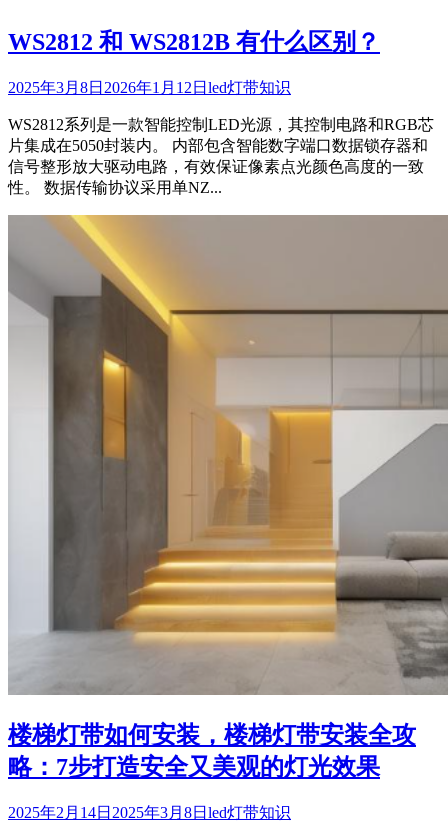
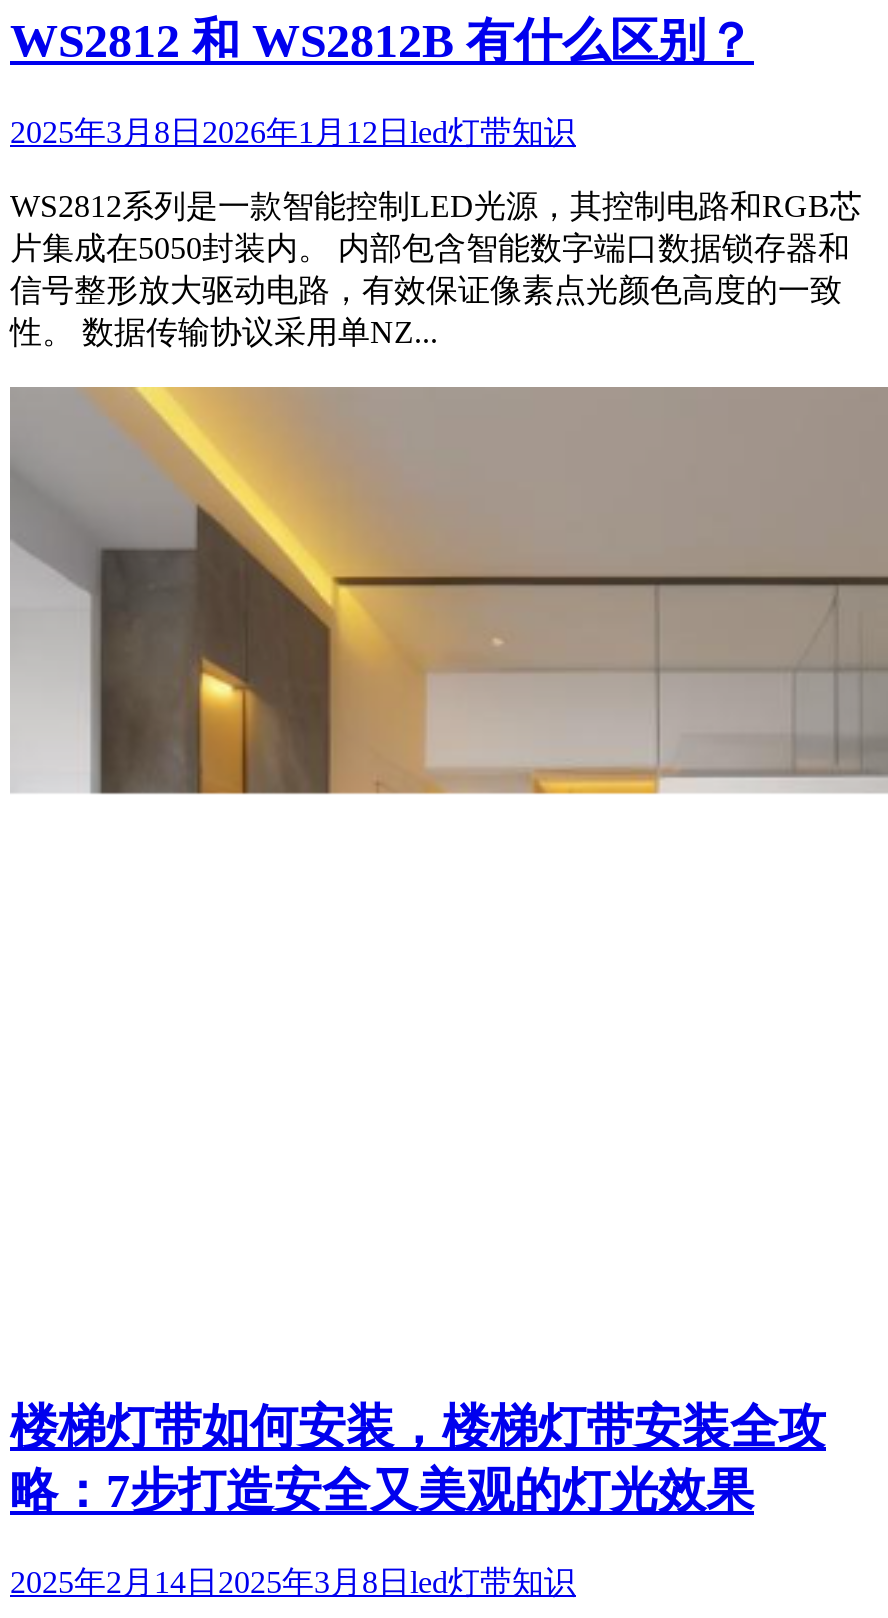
- [image]
